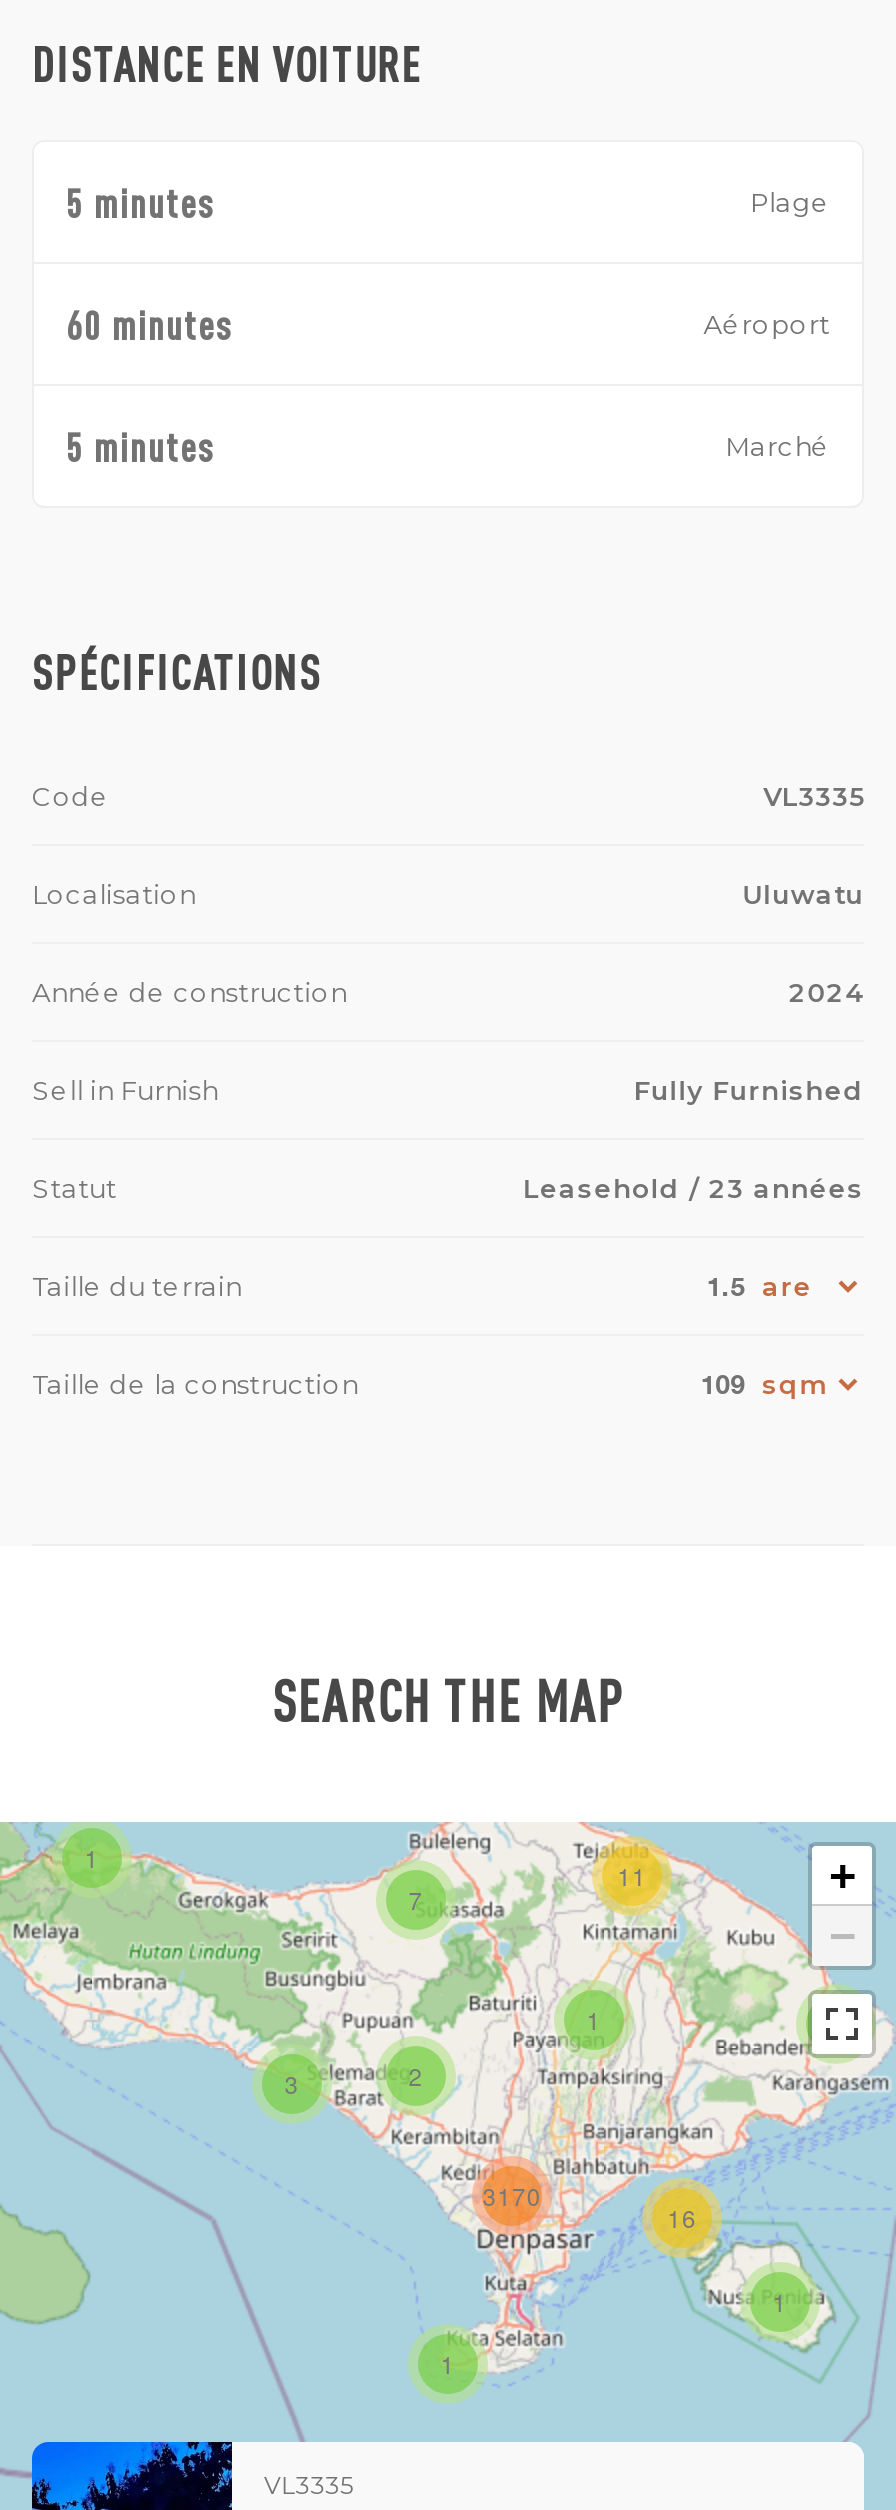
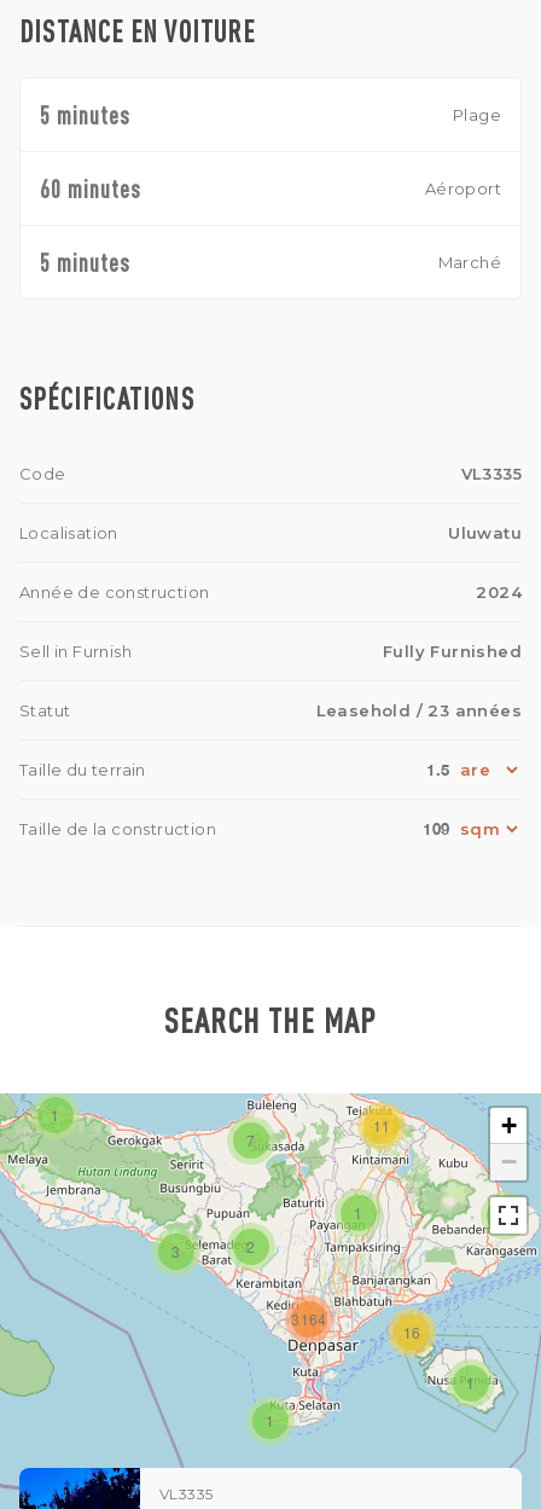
- 3170
+ 3164
